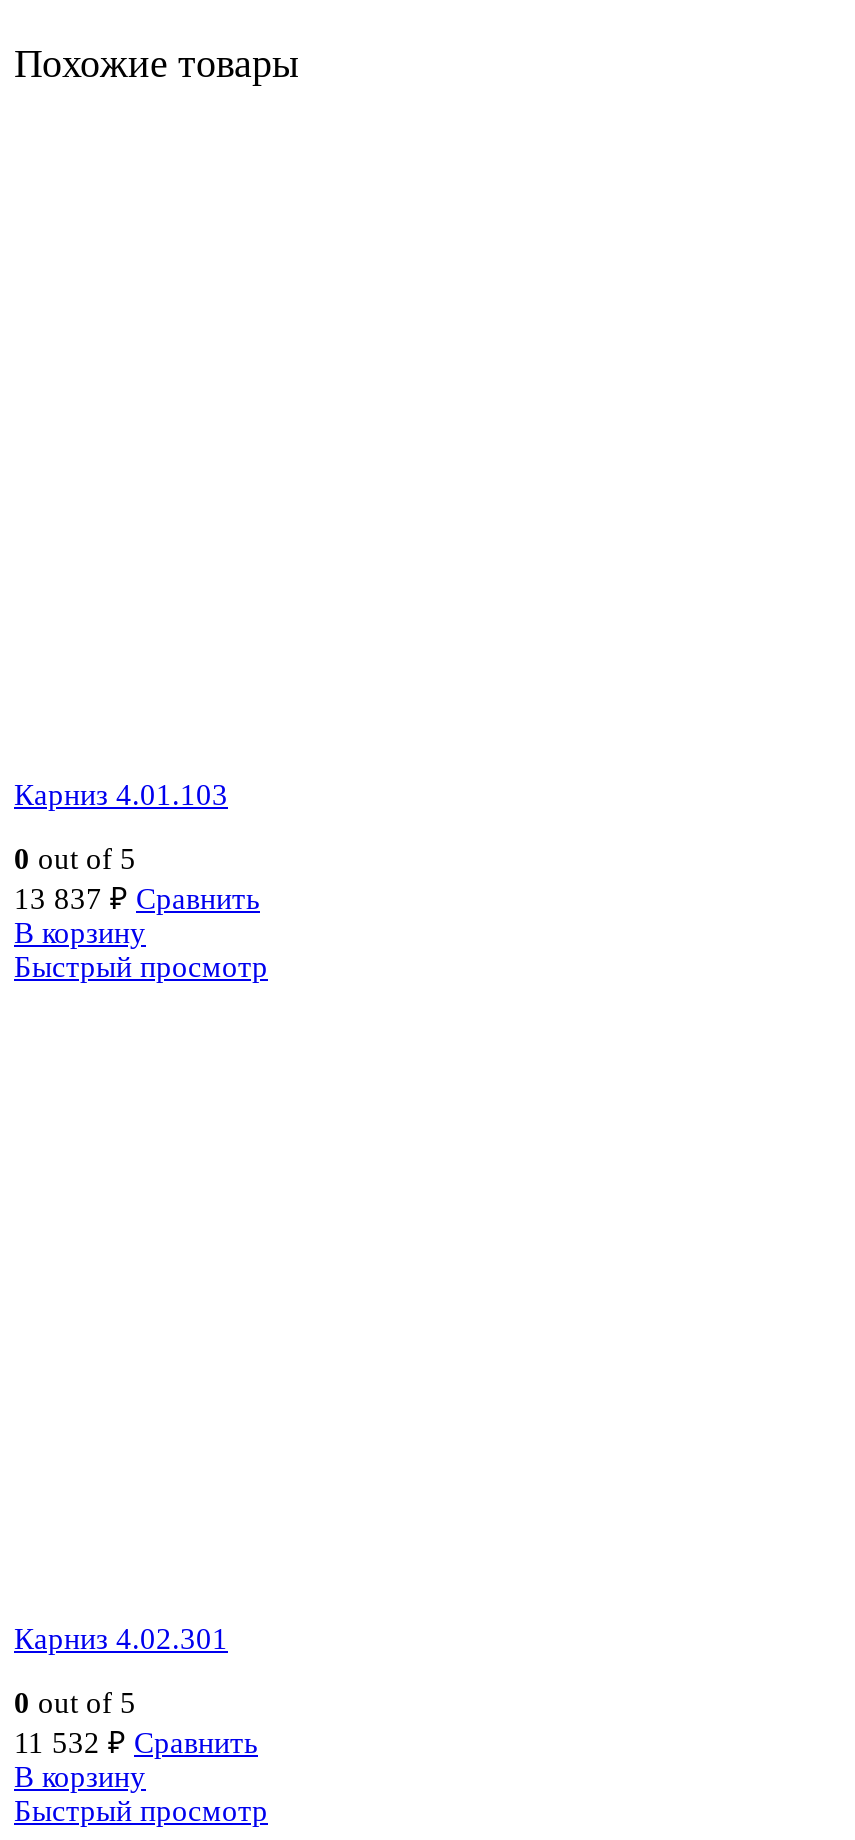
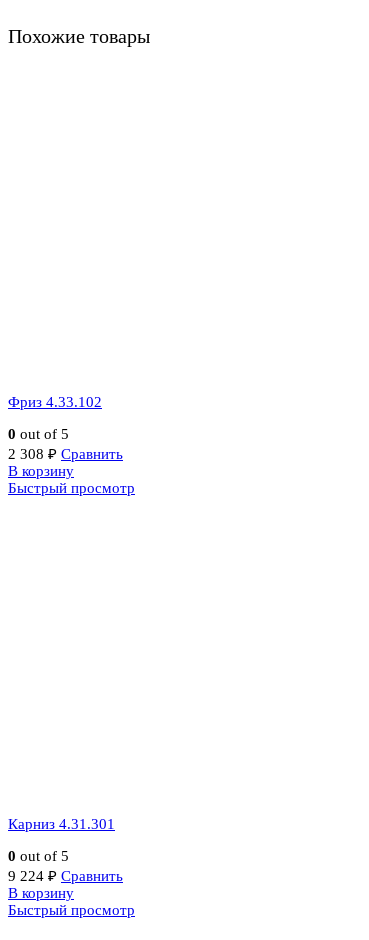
- Карниз 4.01.103
+ Фриз 4.33.102

- 13 837 ₽ Сравнить
+ 2 308 ₽ Сравнить

- Карниз 4.02.301
+ Карниз 4.31.301

- 11 532 ₽ Сравнить
+ 9 224 ₽ Сравнить
